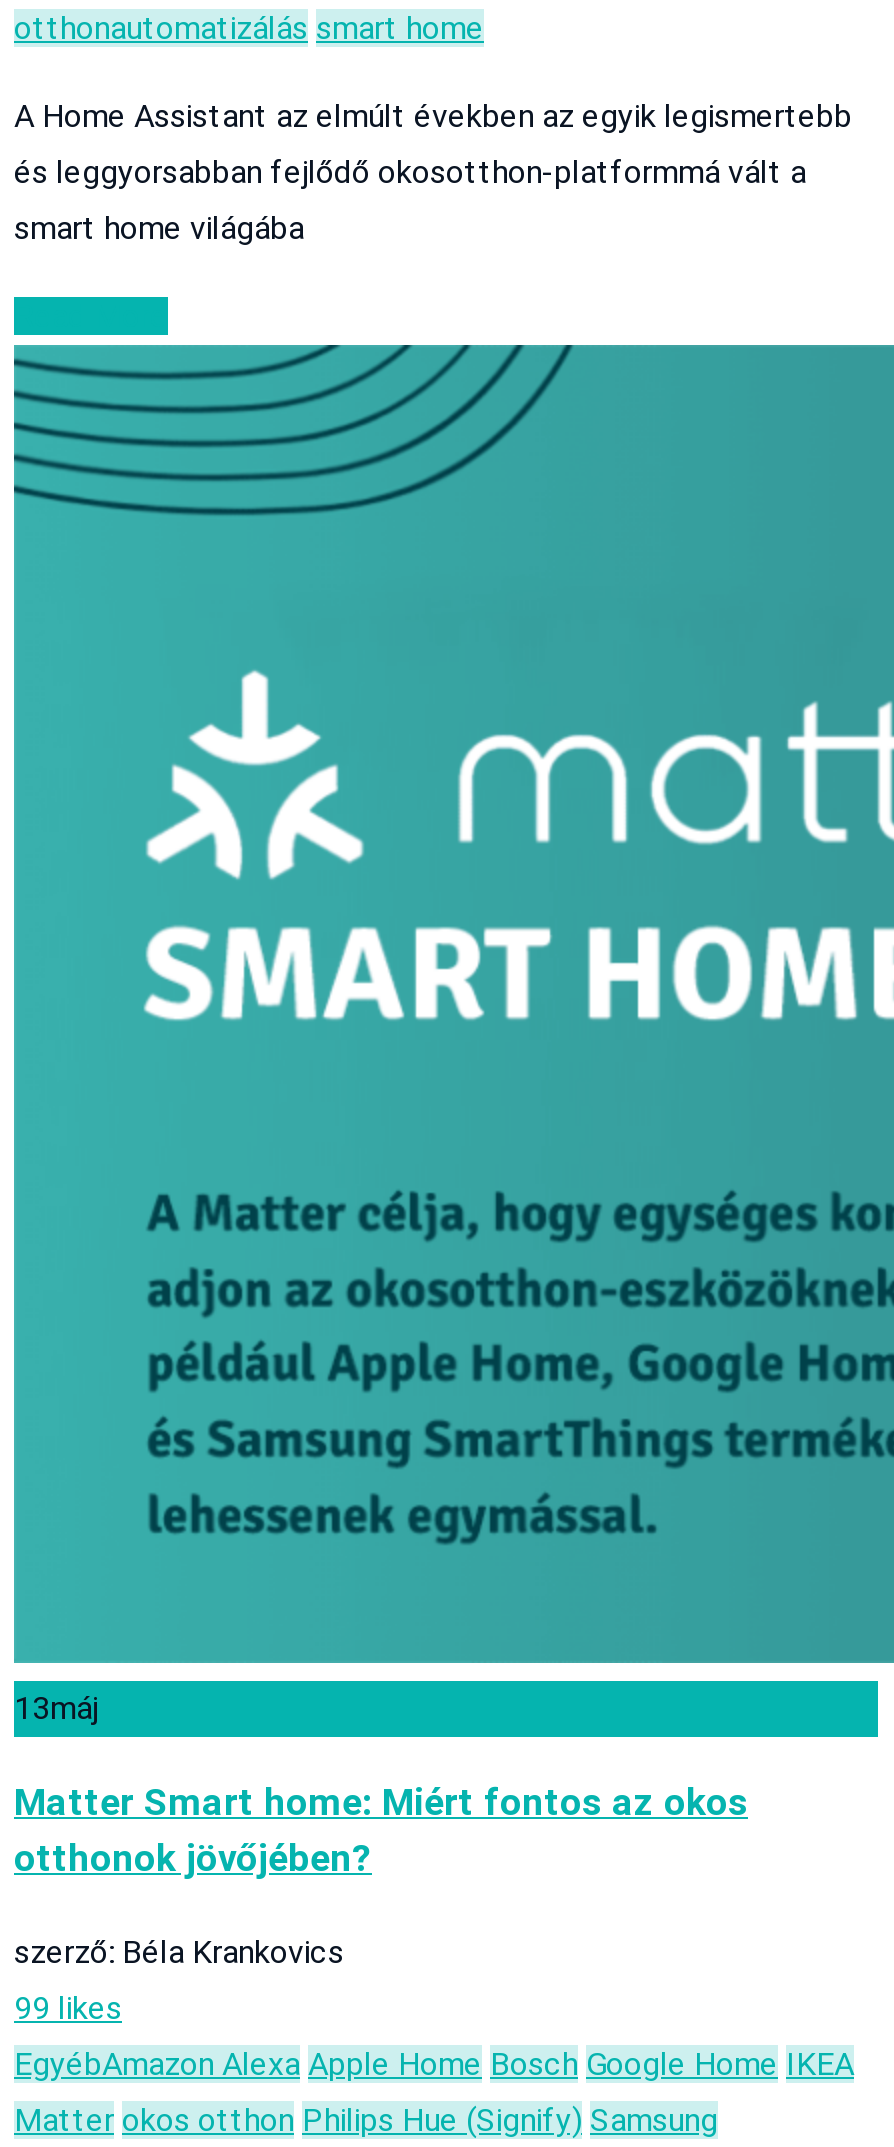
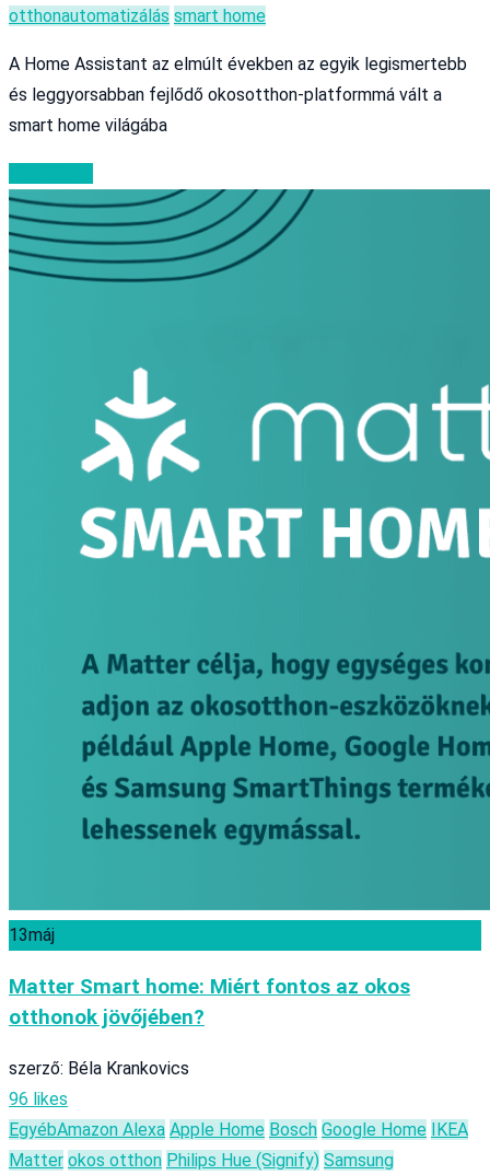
- 99 likes
+ 96 likes
